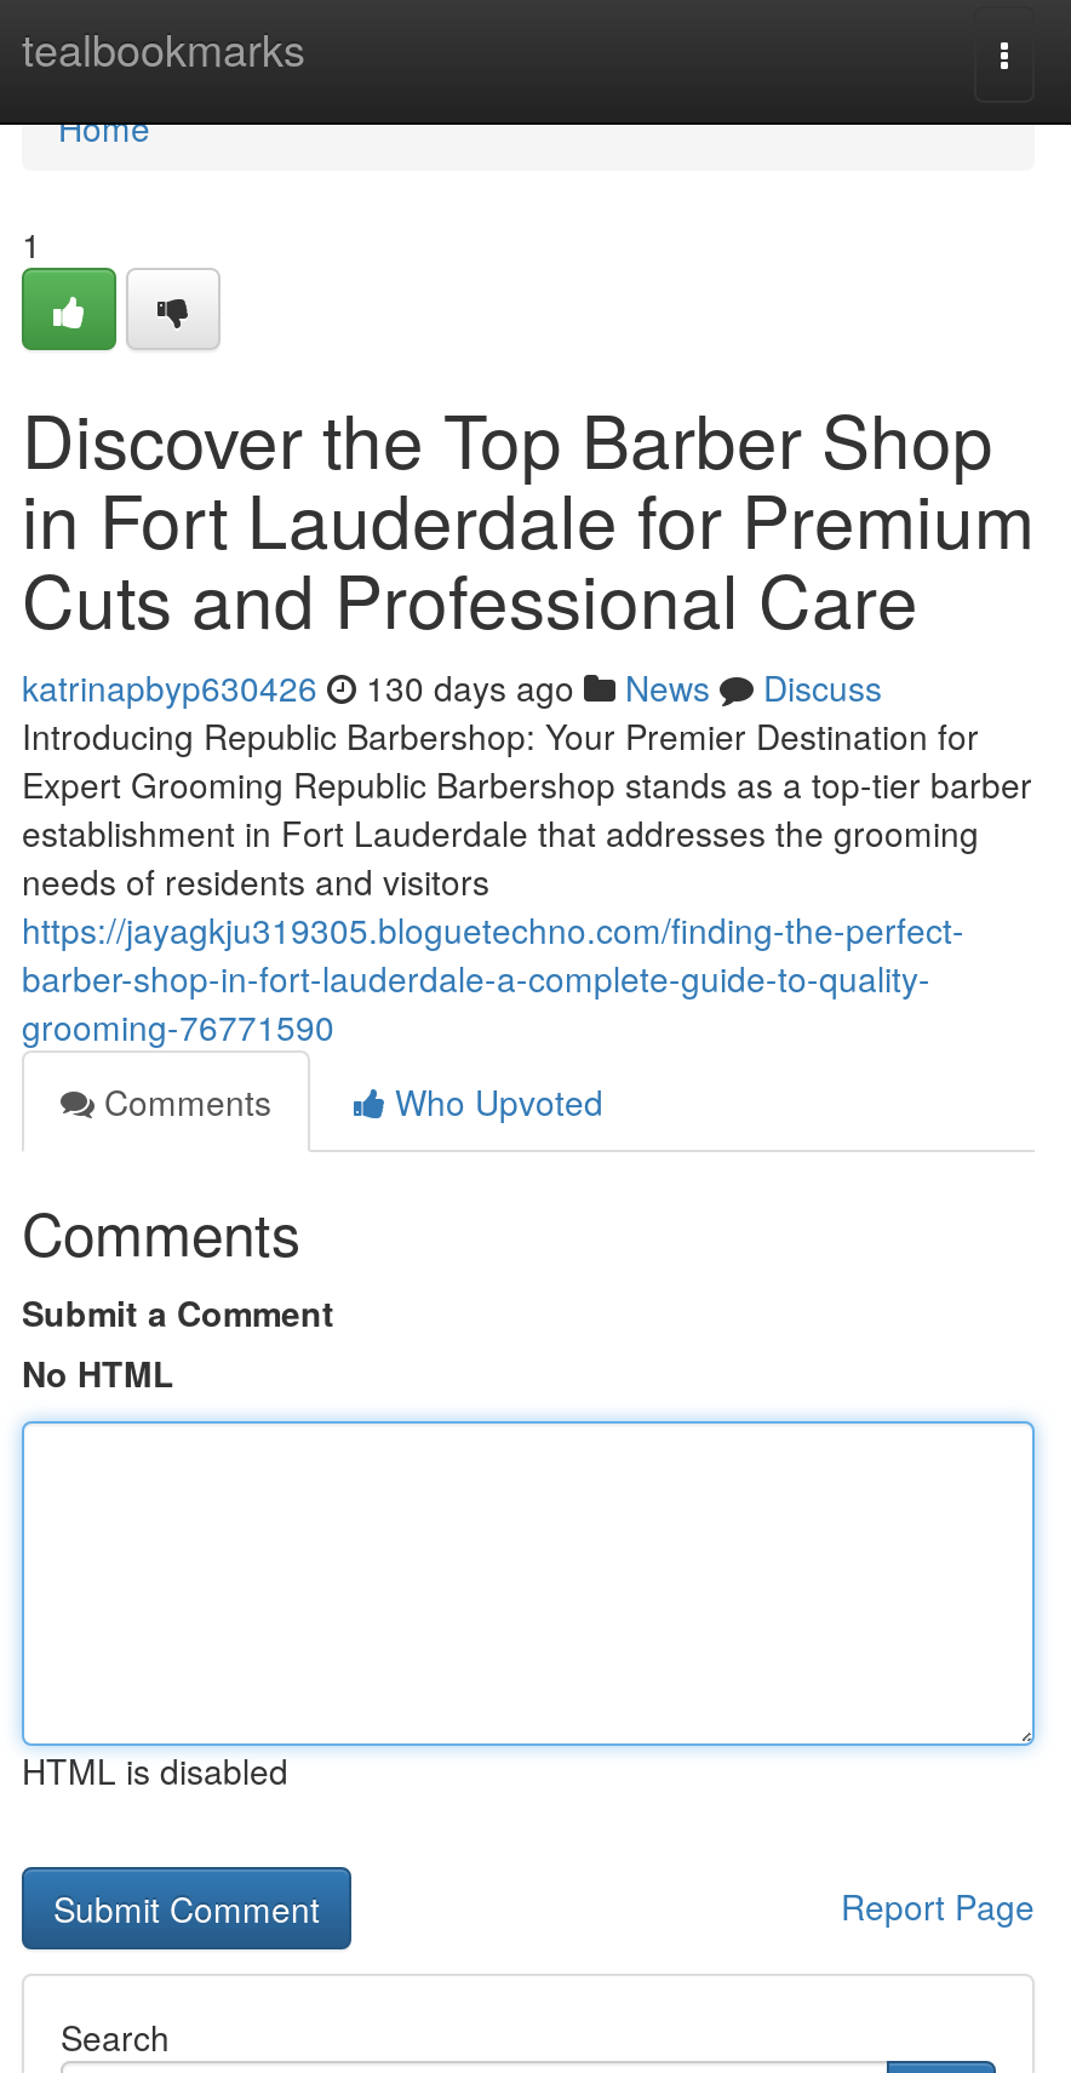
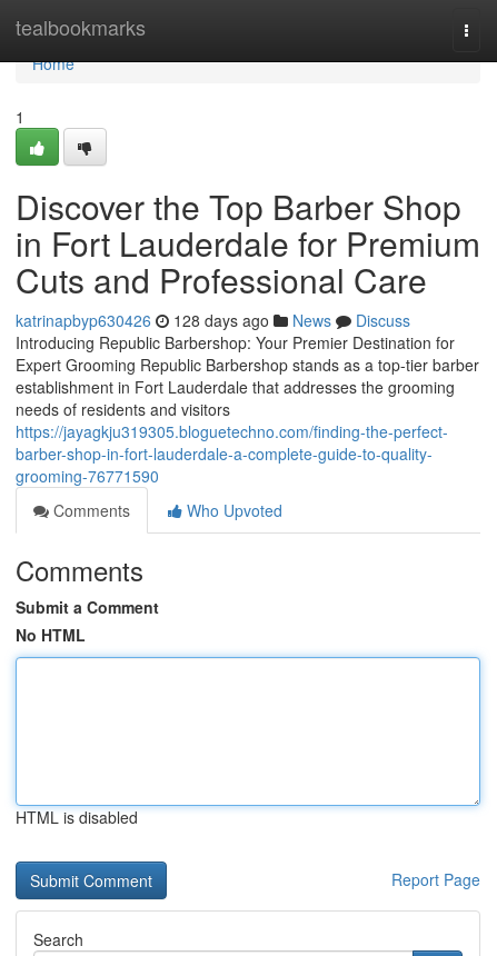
- katrinapbyp630426 130 days ago News Discuss
+ katrinapbyp630426 128 days ago News Discuss
